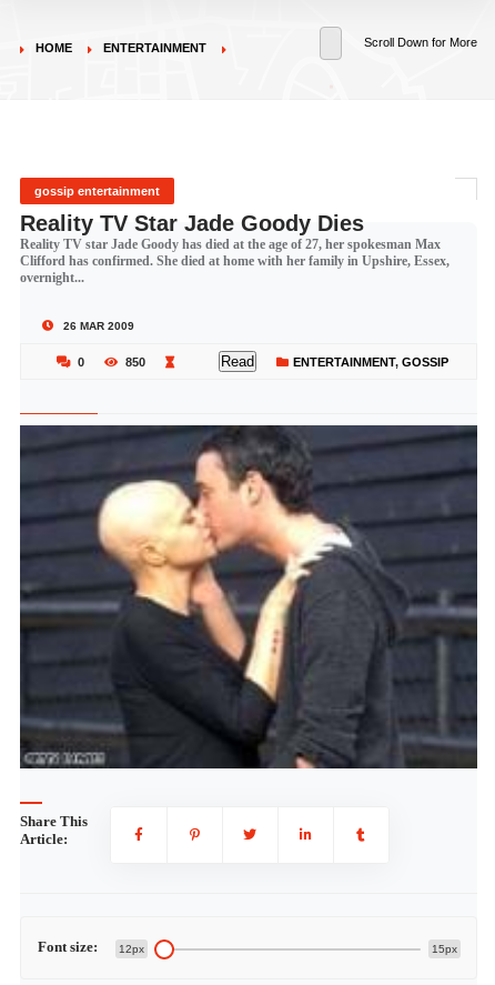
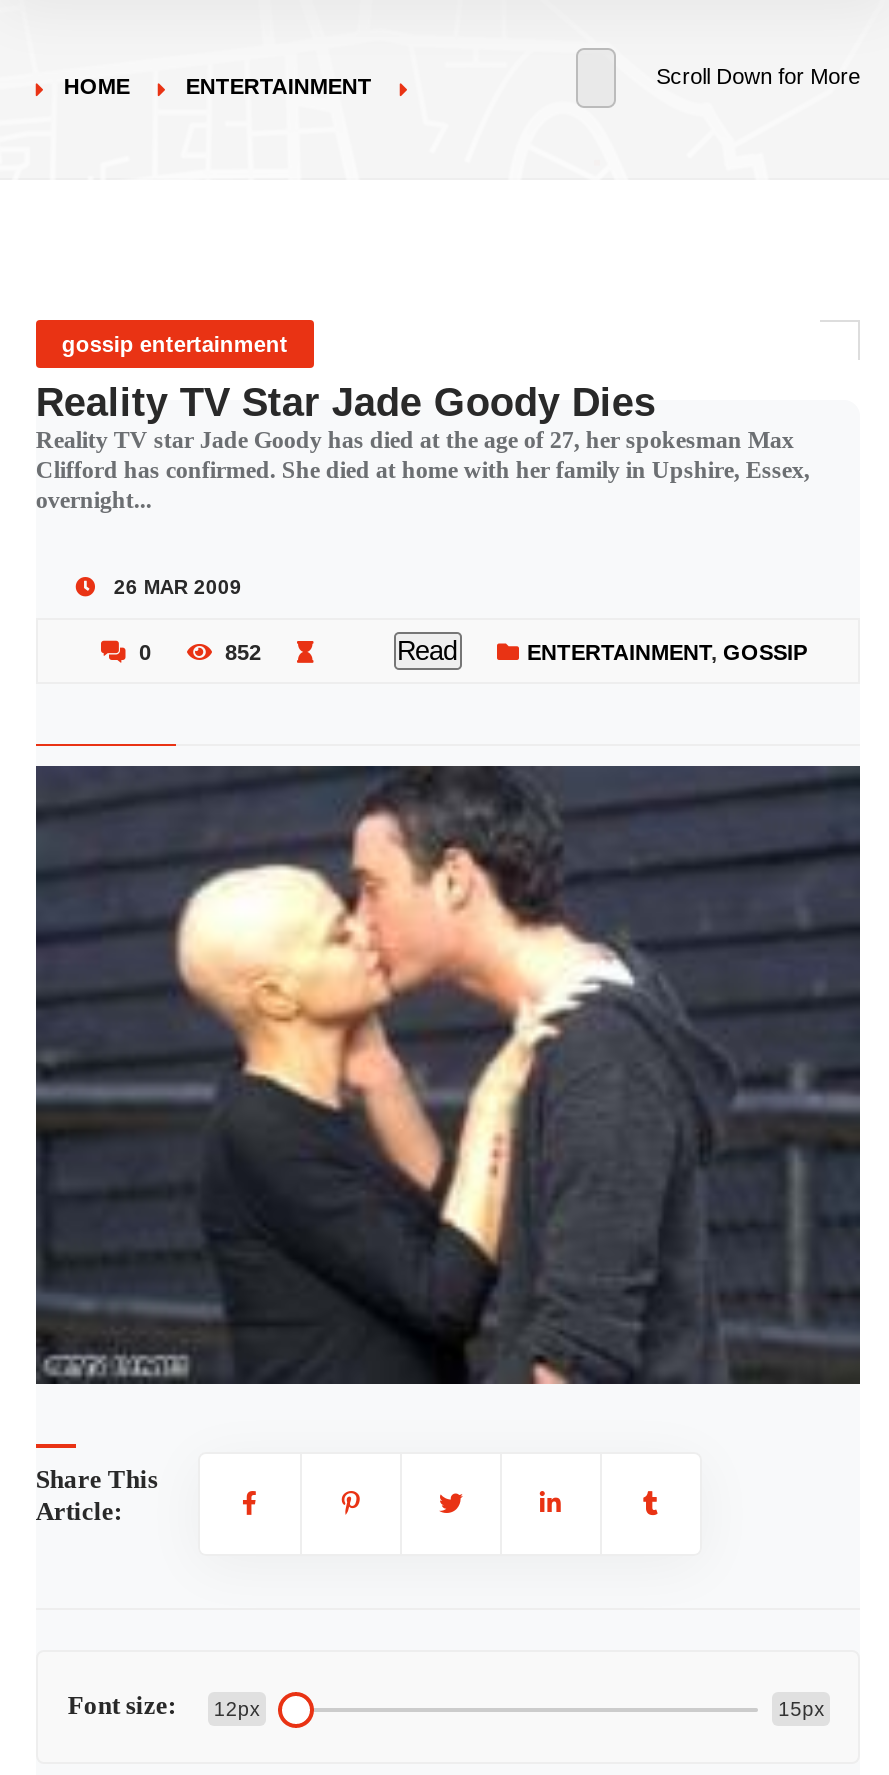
- 850
+ 852
